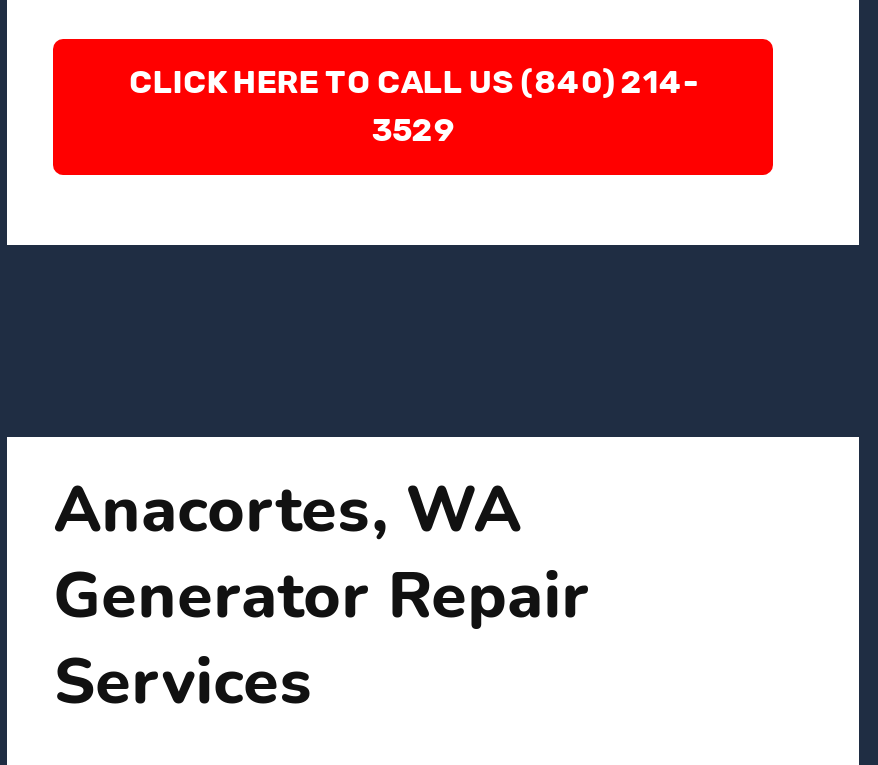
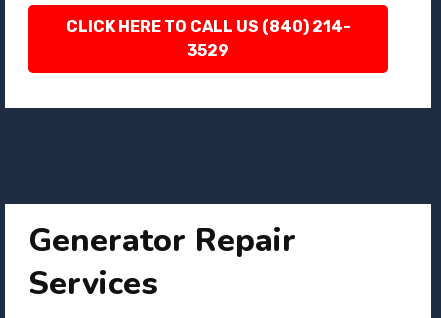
- Anacortes, WA
